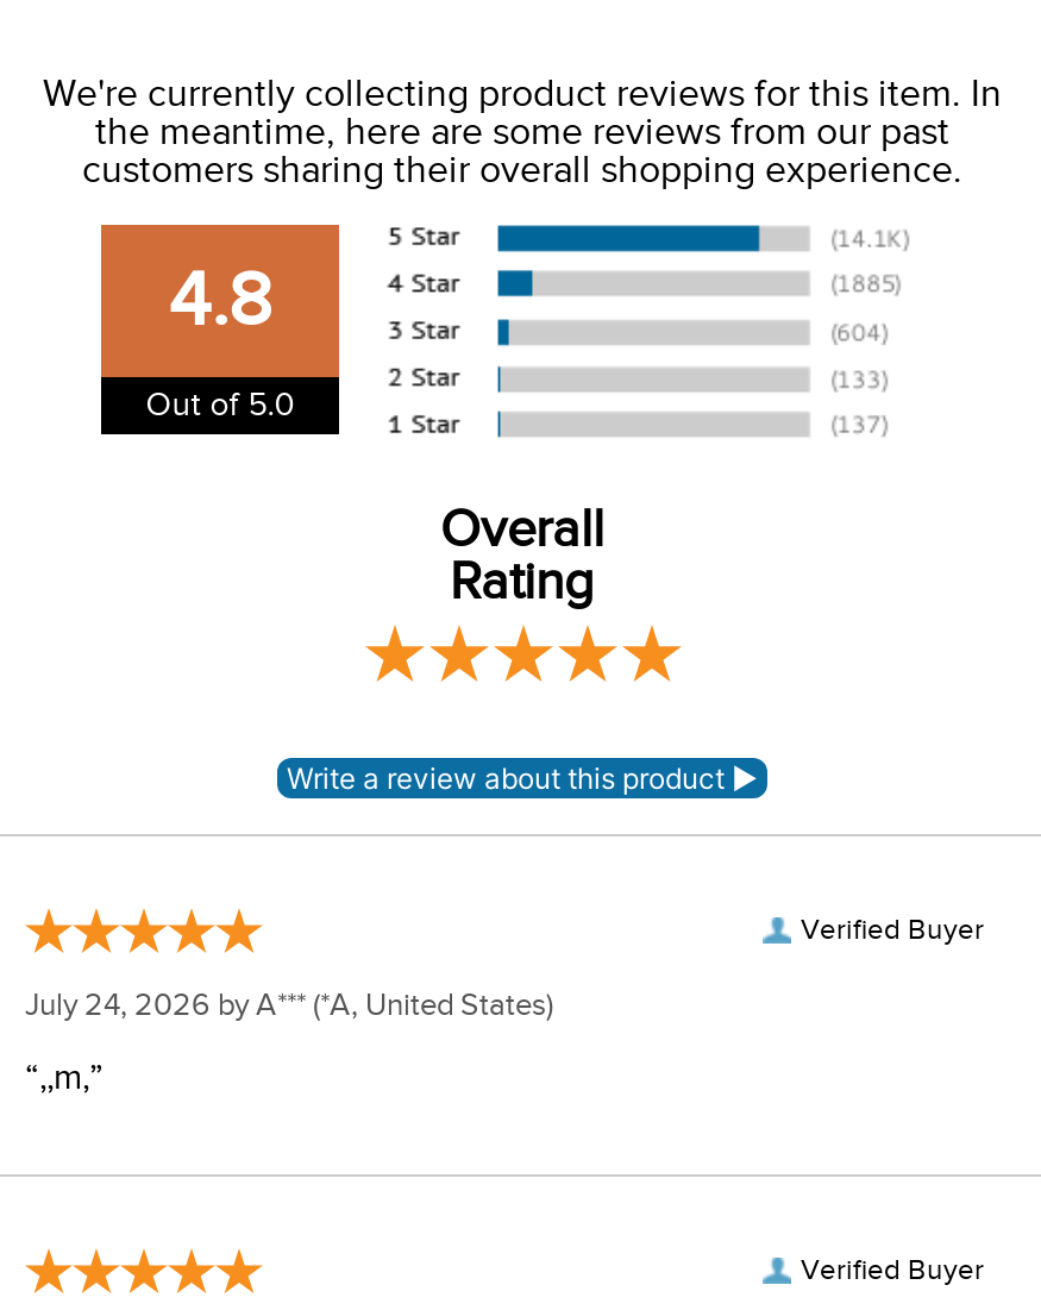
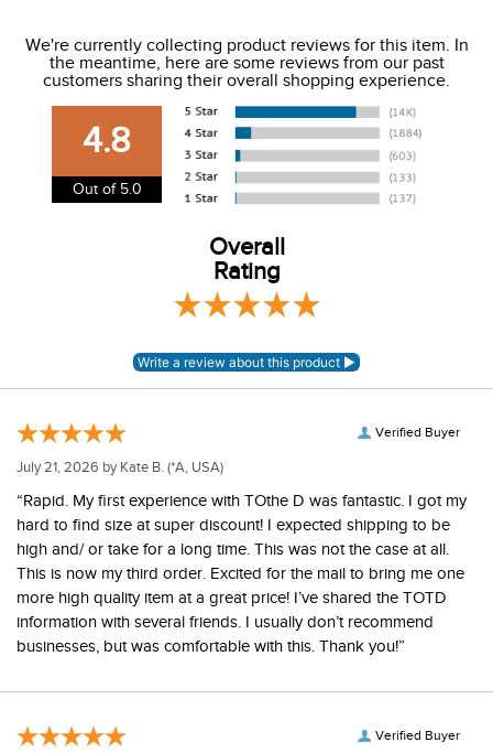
- July 24, 2026 byA*** (*A, United States)
+ July 21, 2026 byKate B. (*A, USA)

- “,,m,”
+ “Rapid. My first experience with TOthe D was fantastic. I got my
+ hard to find size at super discount! I expected shipping to be
+ high and/ or take for a long time. This was not the case at all.
+ This is now my third order. Excited for the mail to bring me one
+ more high quality item at a great price! I’ve shared the TOTD
+ information with several friends. I usually don’t recommend
+ businesses, but was comfortable with this. Thank you!”
